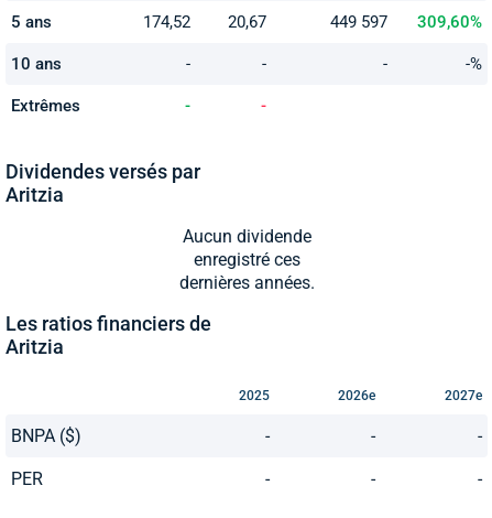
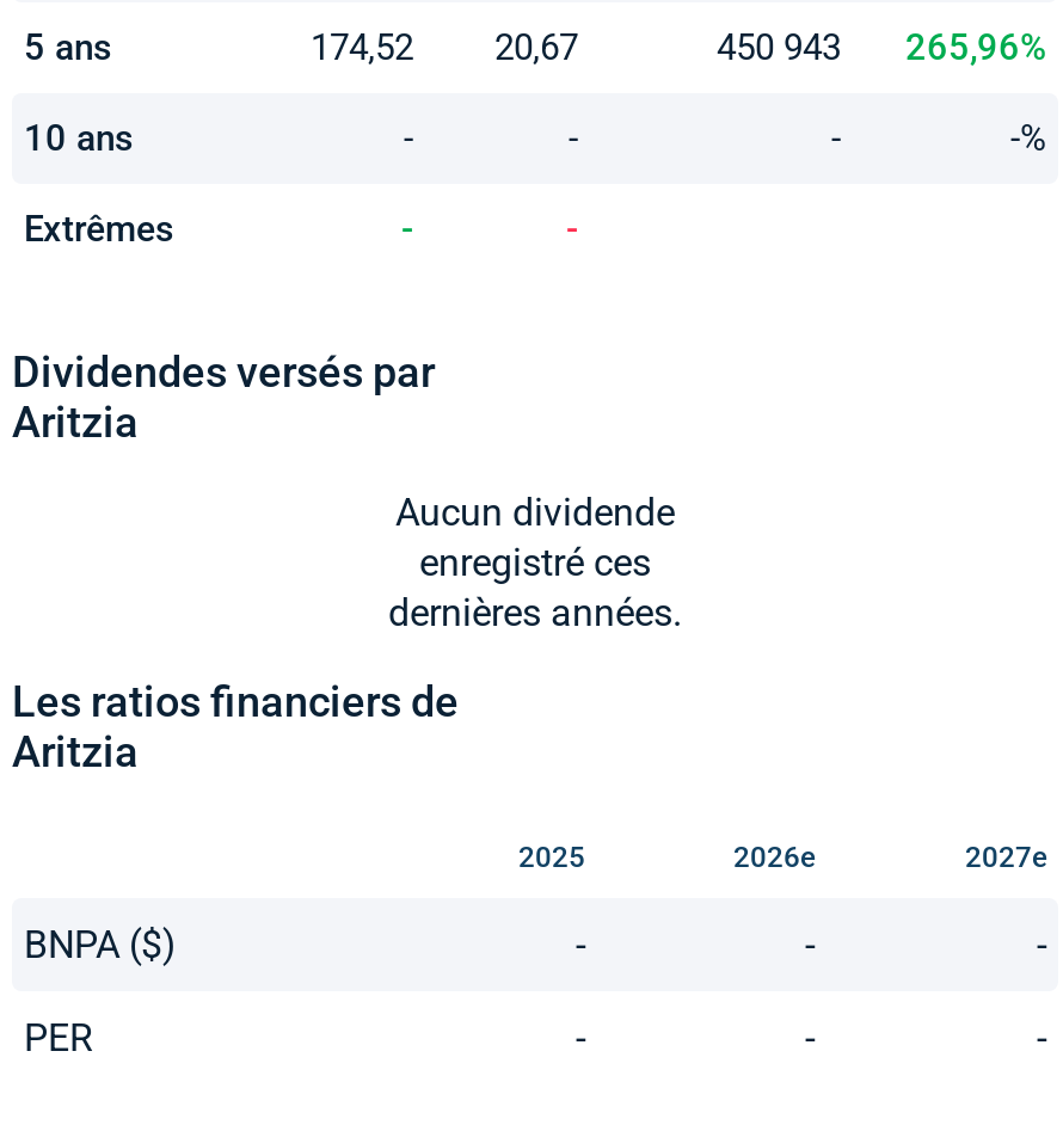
- 449 597
+ 450 943

- 309,60%
+ 265,96%
